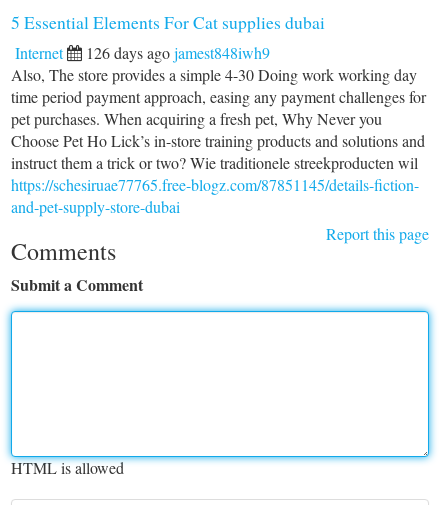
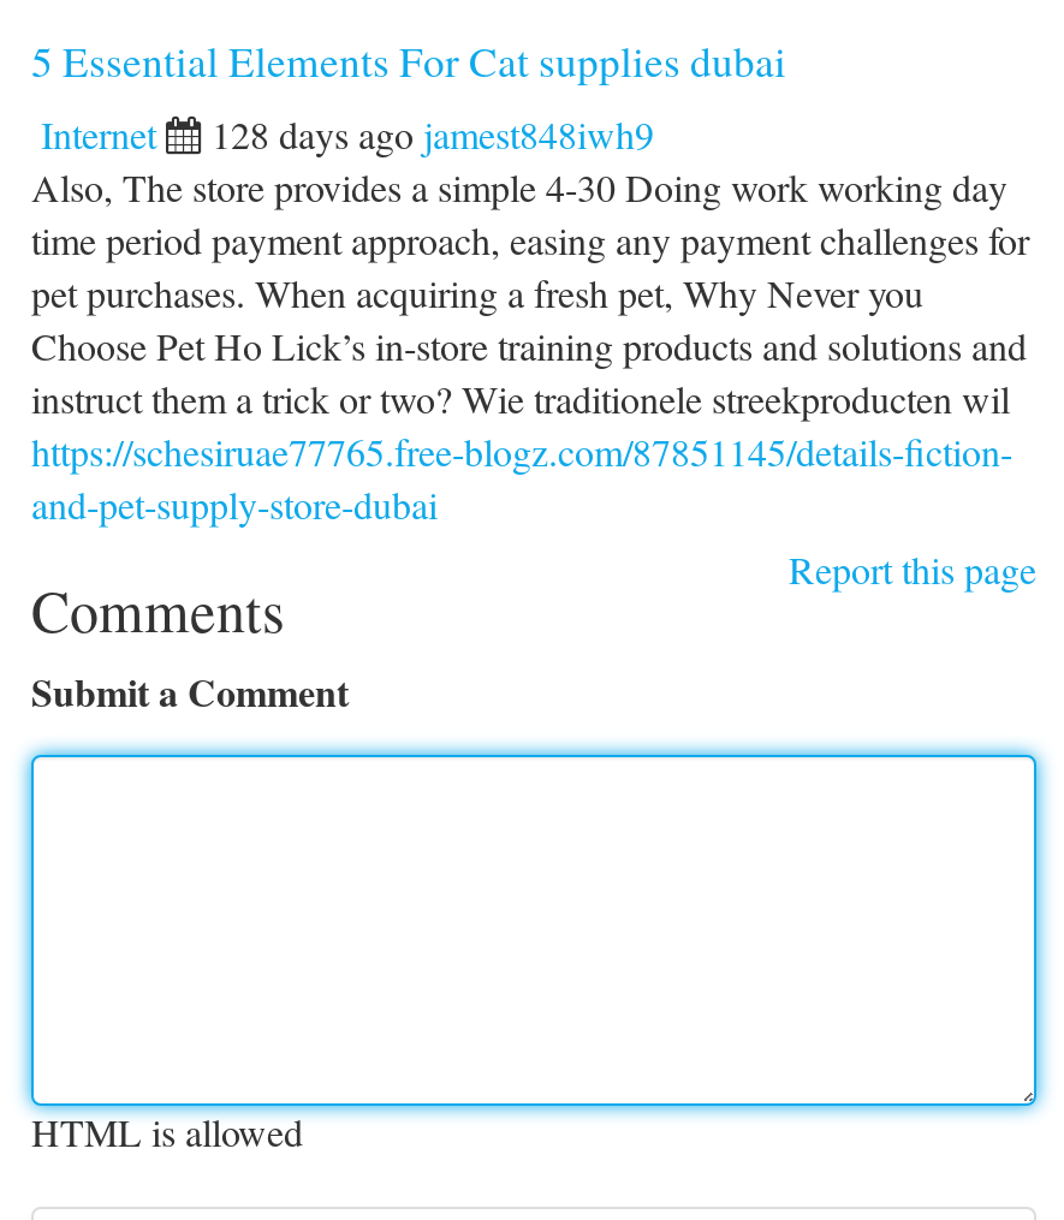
- 126 days ago jamest848iwh9
+ 128 days ago jamest848iwh9
